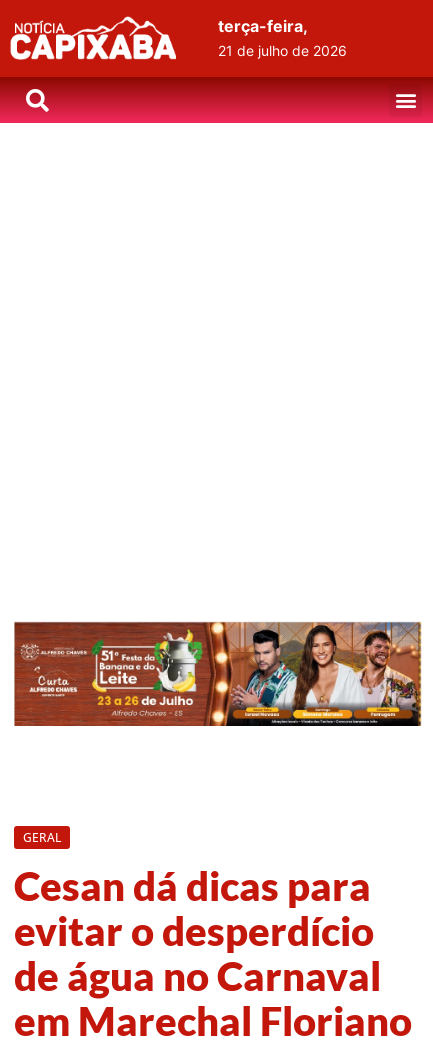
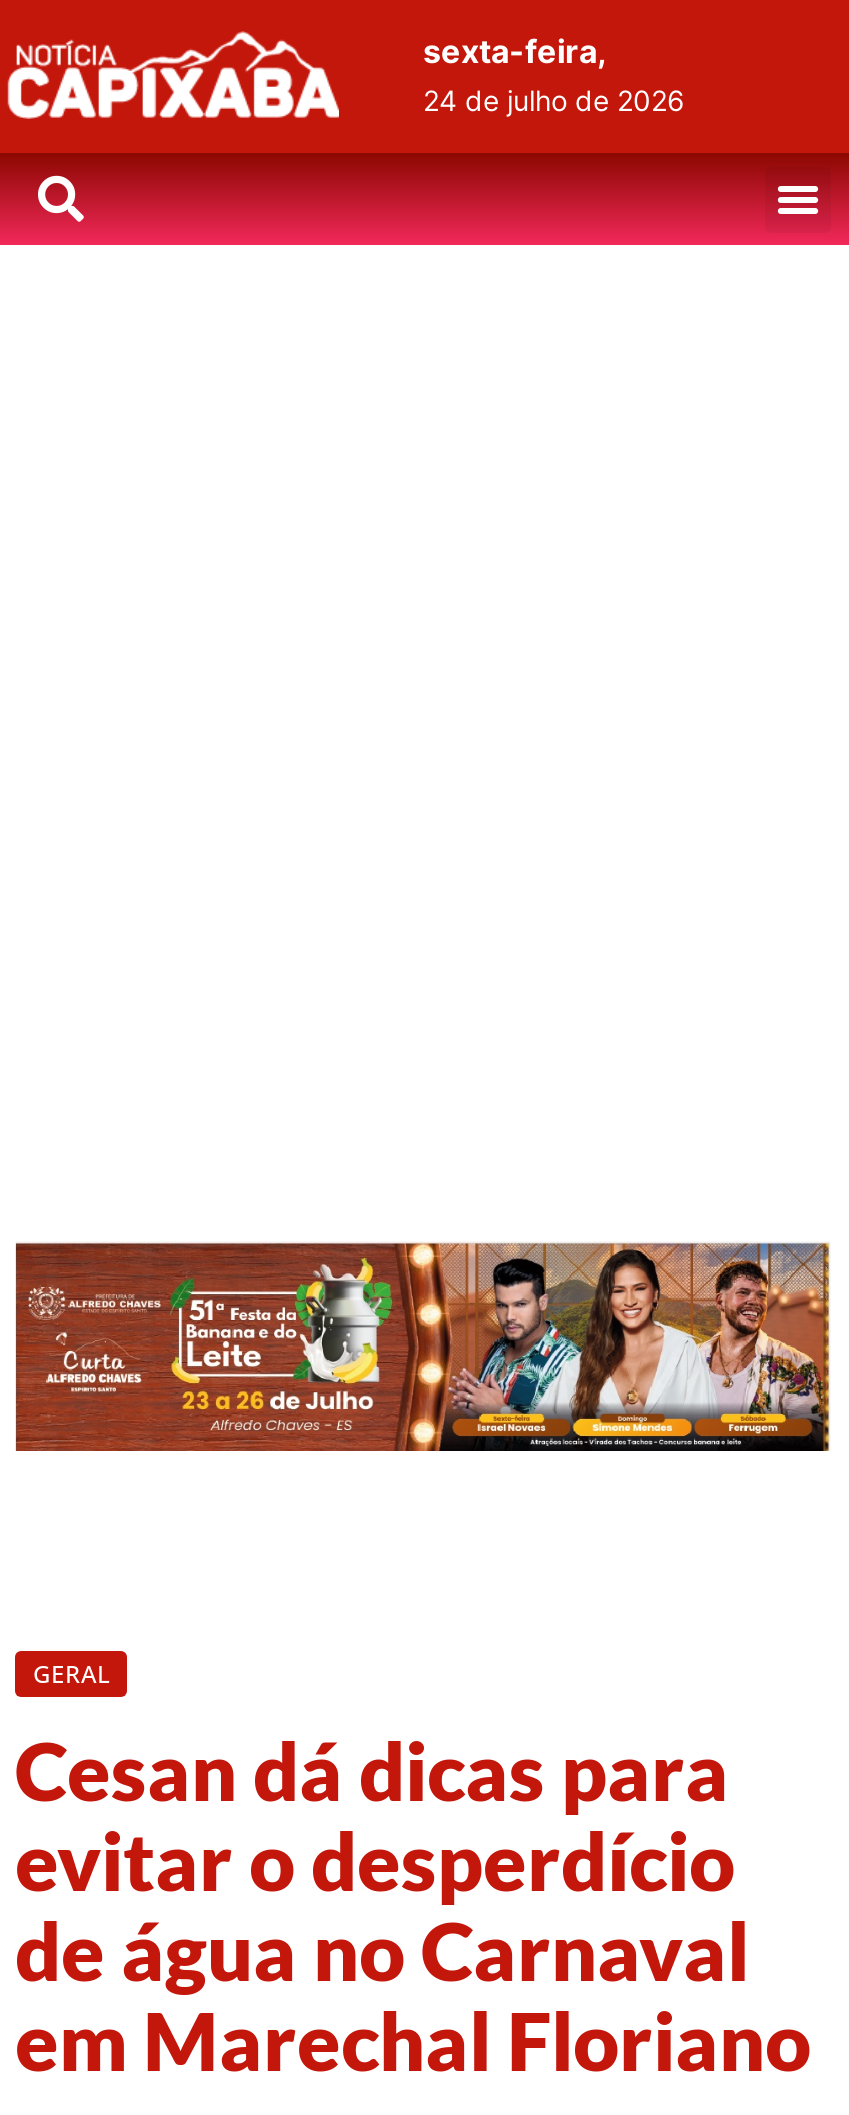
- terça-feira,
- 21 de julho de 2026
+ sexta-feira,
+ 24 de julho de 2026
